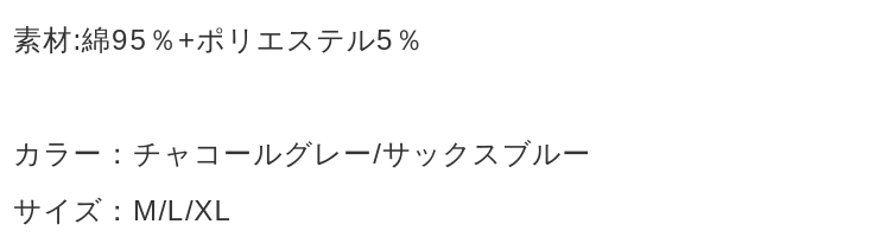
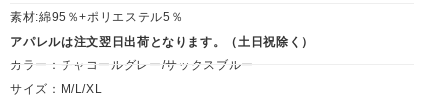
+ アパレルは注文翌日出荷となります。（土日祝除く）
